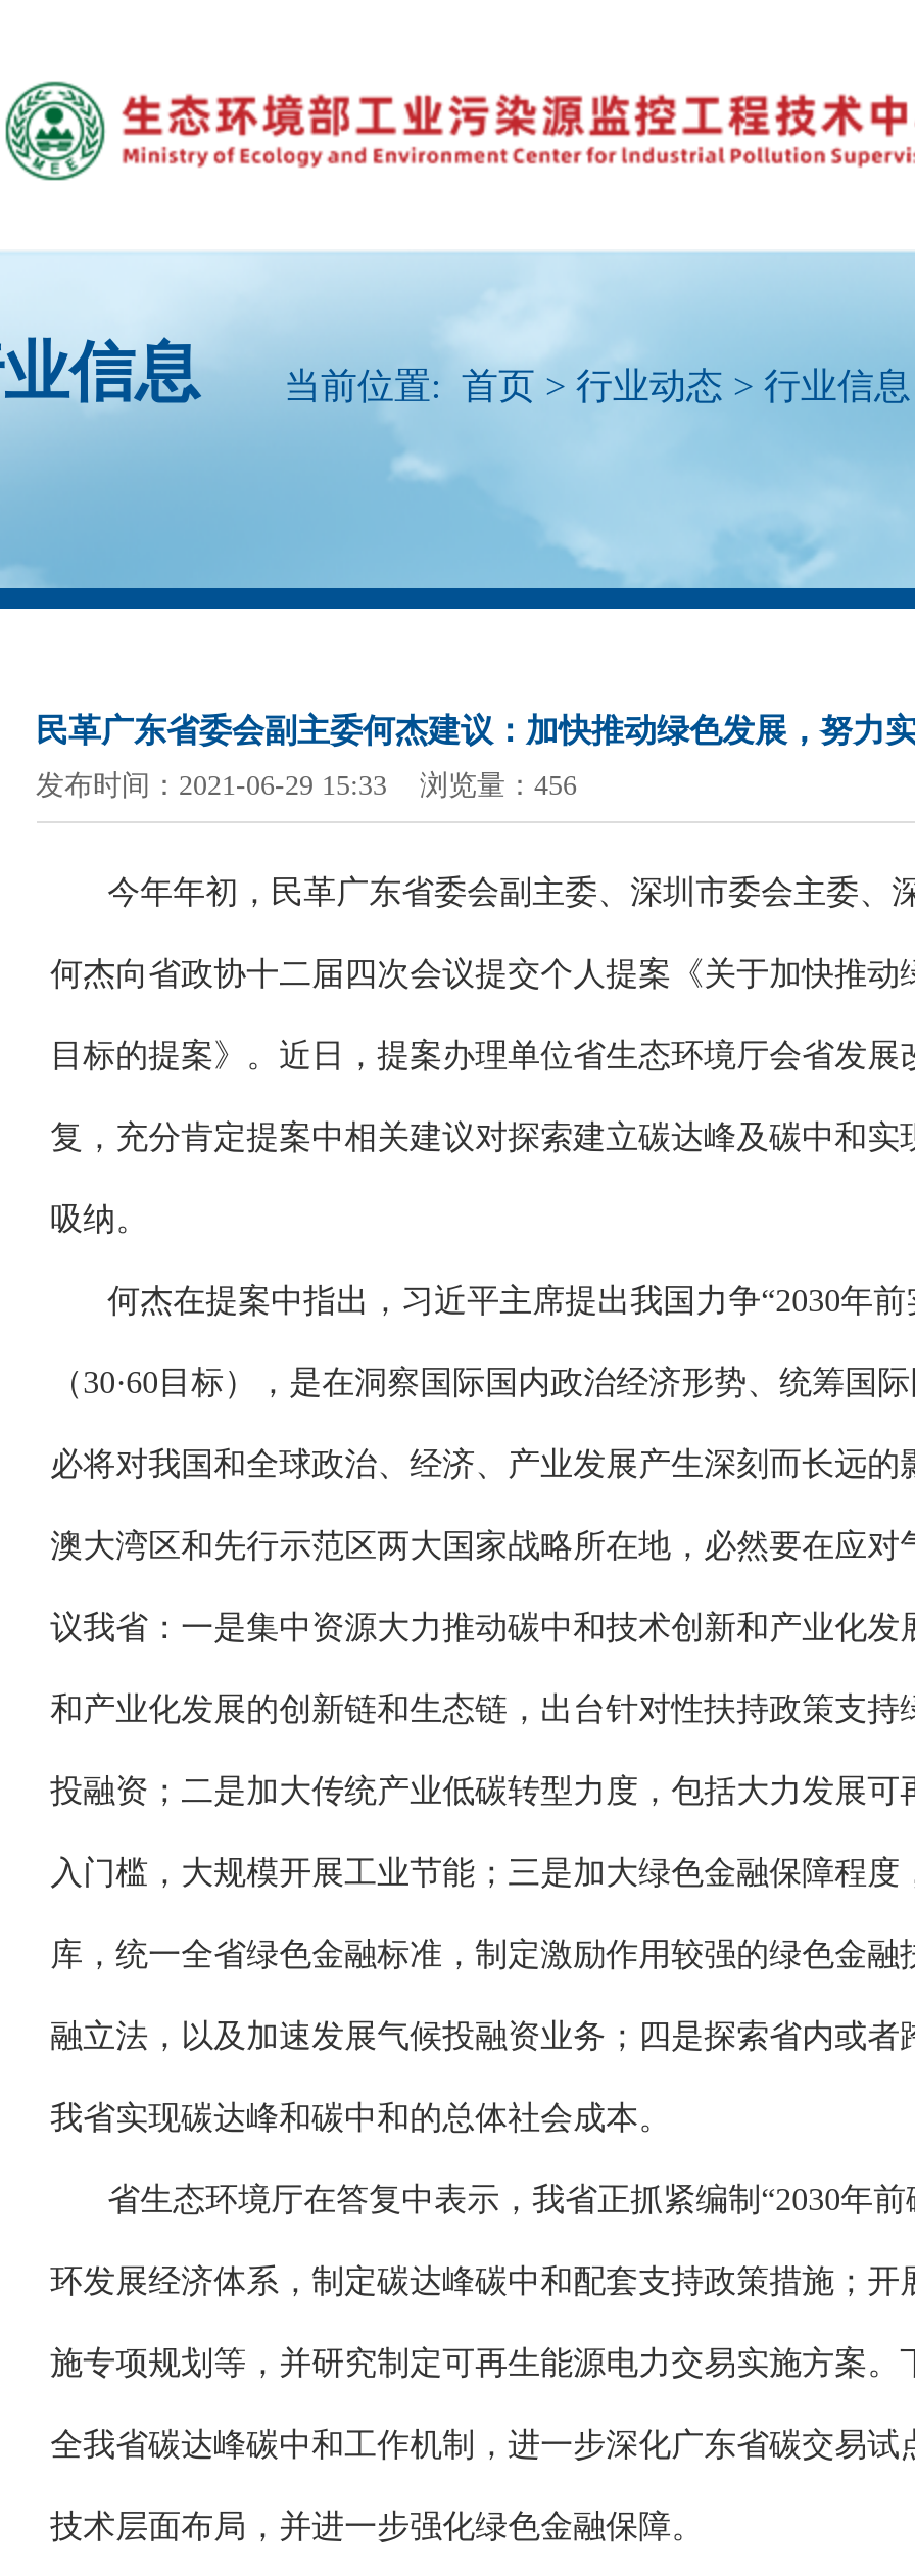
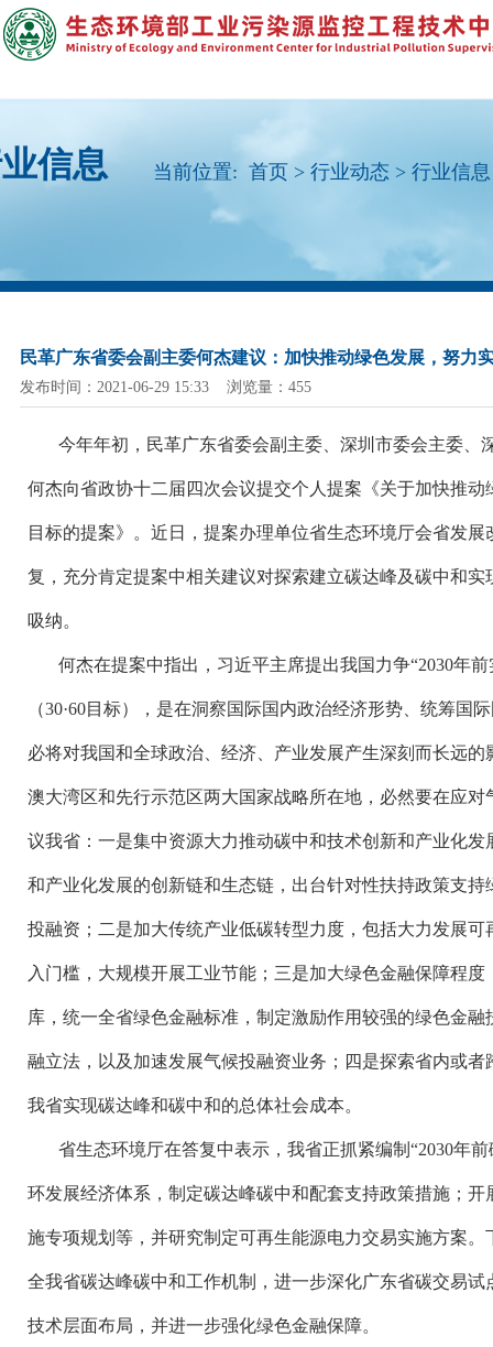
- 发布时间：2021-06-29 15:33 浏览量：456
+ 发布时间：2021-06-29 15:33 浏览量：455
